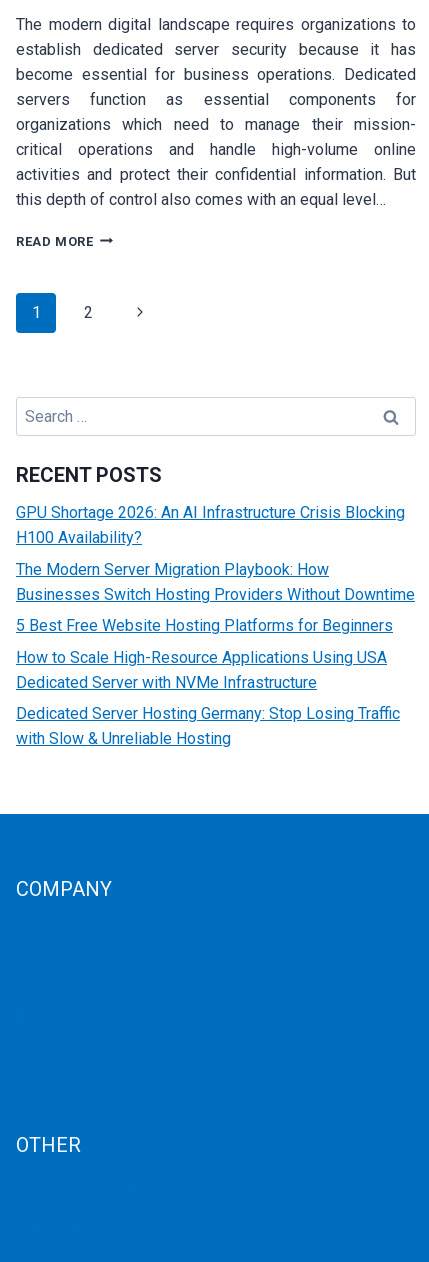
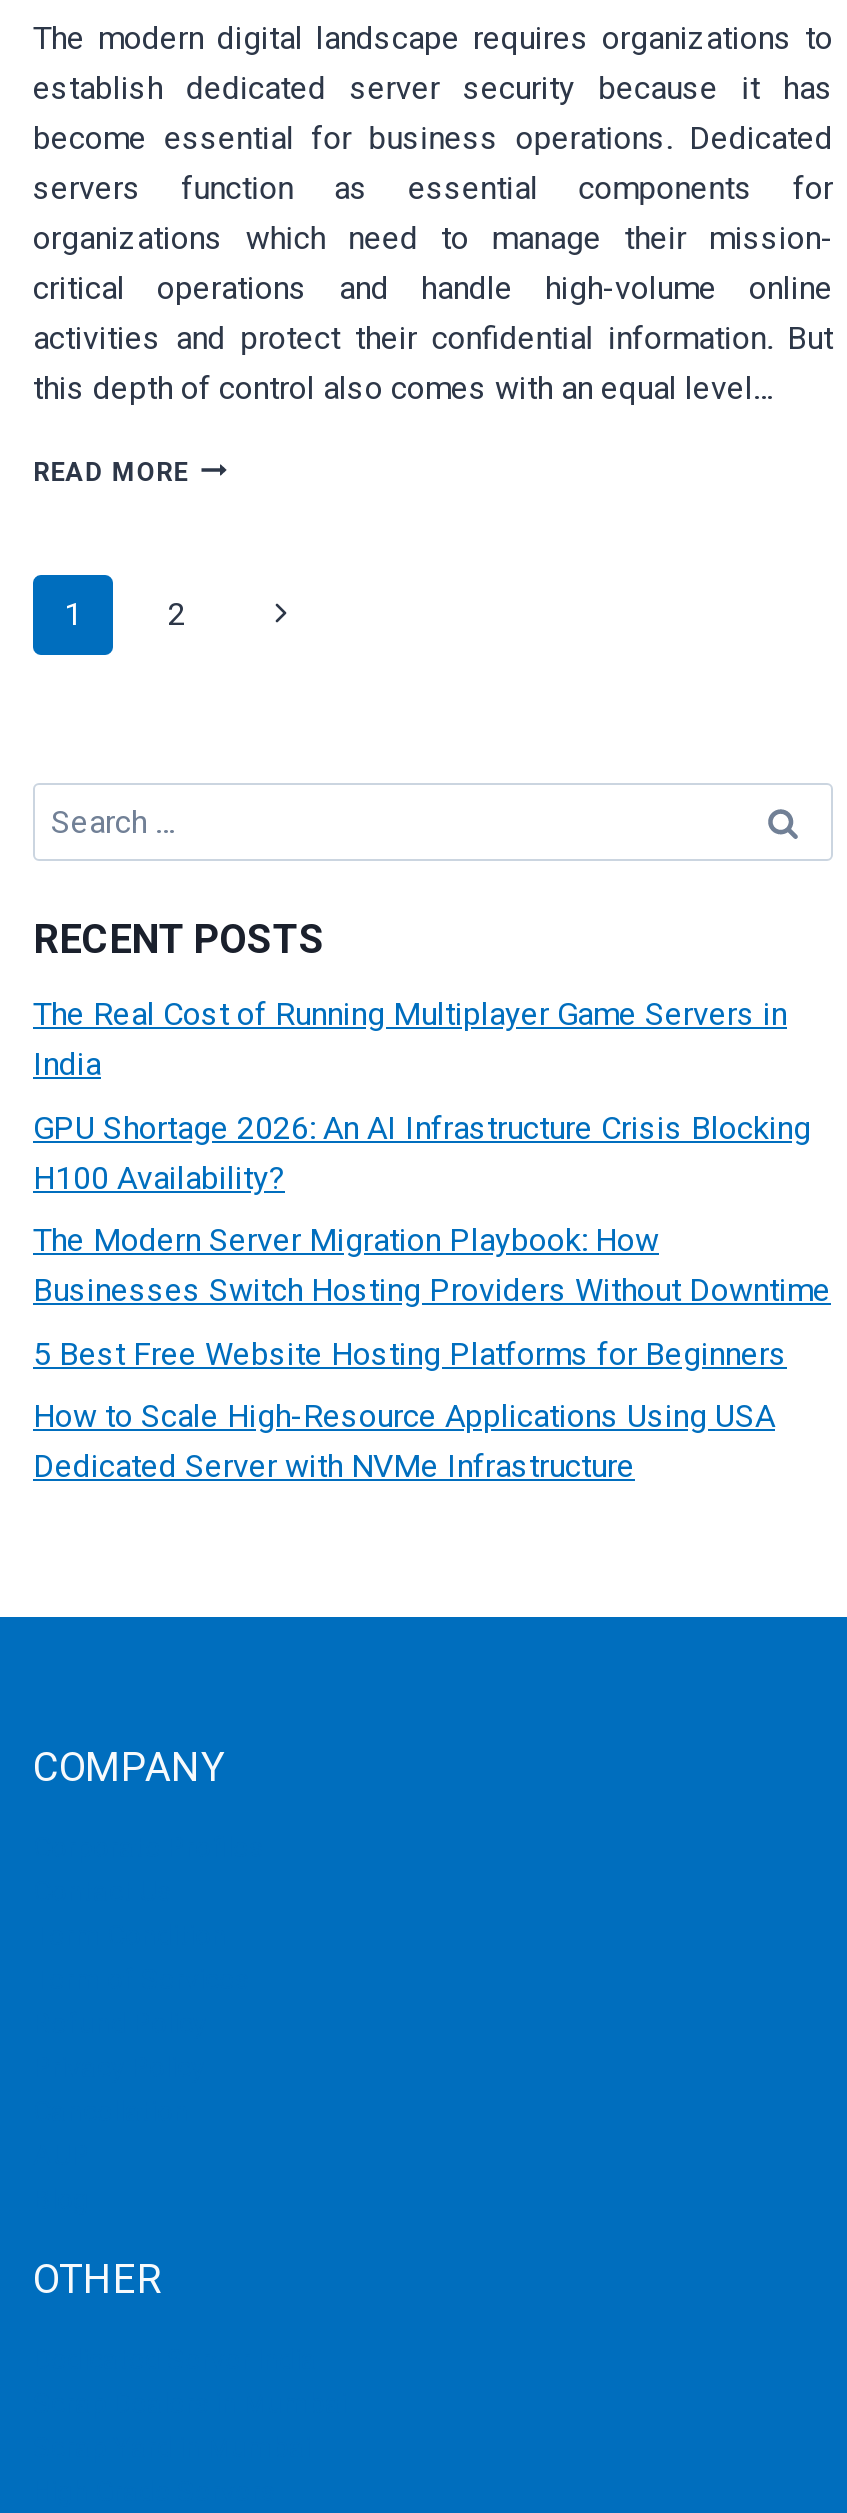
+ The Real Cost of Running Multiplayer Game Servers in
+ India

moved down: GPU Shortage 2026: An AI Infrastructure Crisis Blocking | H100 Availability? | The Modern Server Migration Playbook: How | Businesses Switch Hosting Providers Without Downtime | 5 Best Free Website Hosting Platforms for Beginners | How to Scale High-Resource Applications Using USA | Dedicated Server with NVMe Infrastructure

- Dedicated Server Hosting Germany: Stop Losing Traffic
- with Slow & Unreliable Hosting
